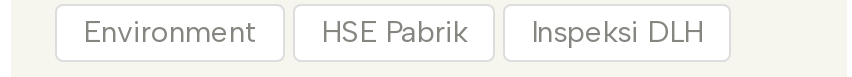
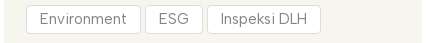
- HSE Pabrik
+ ESG
